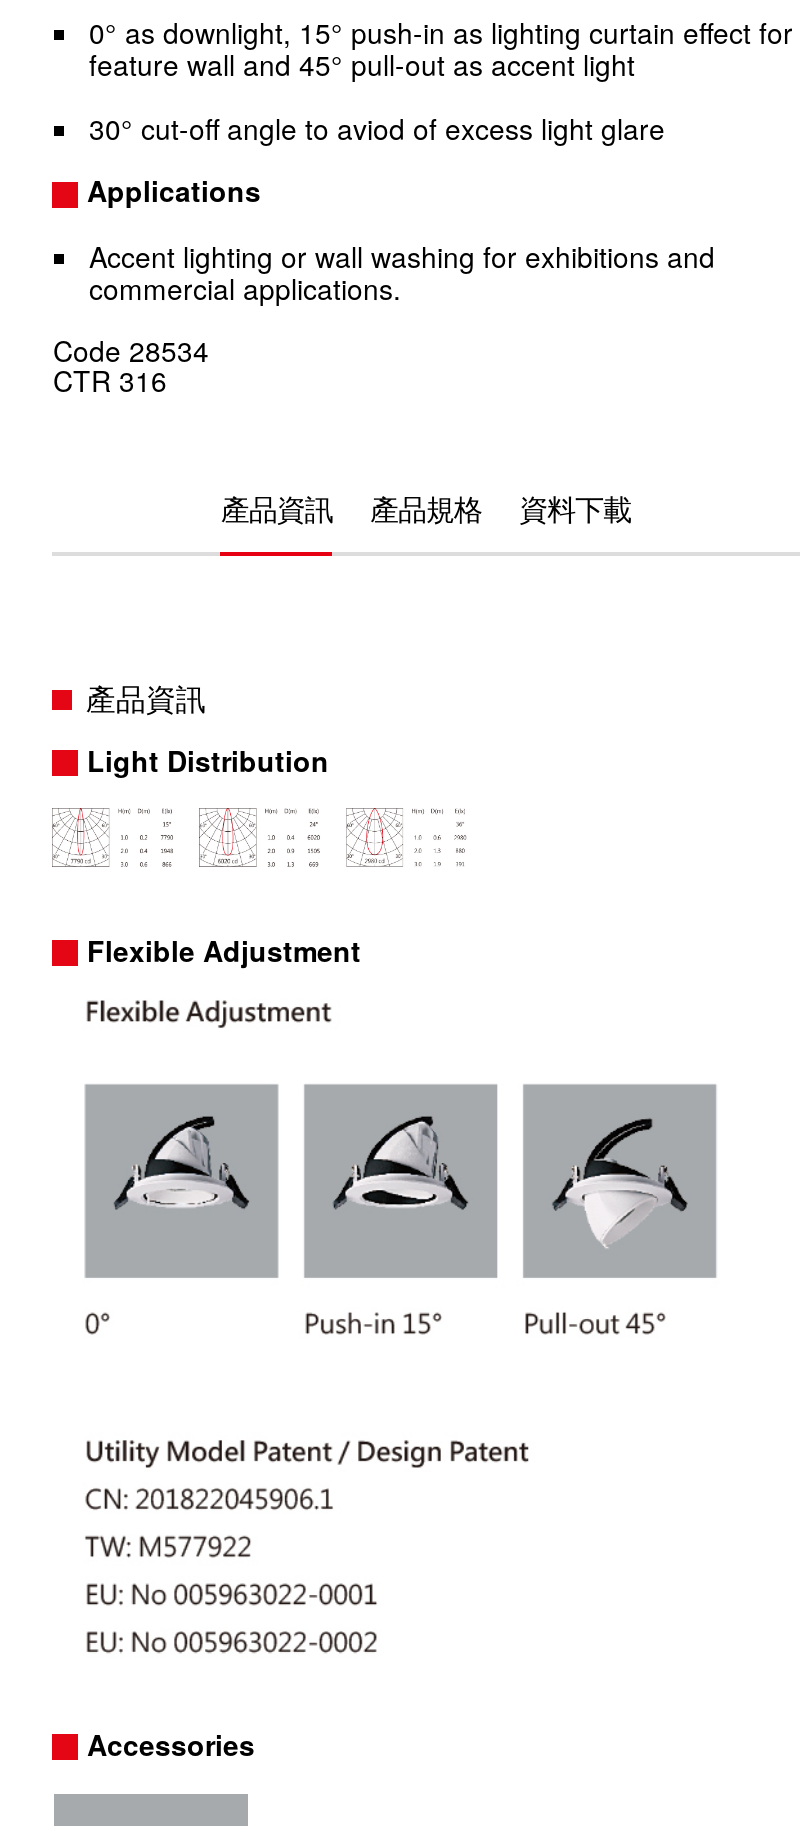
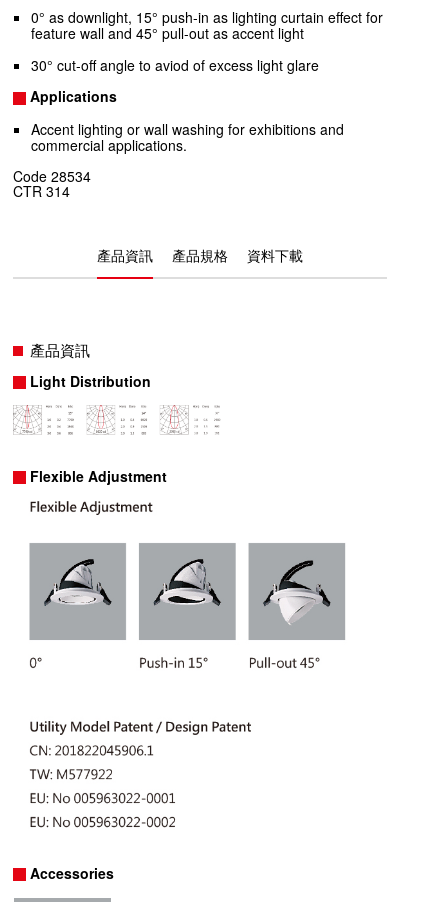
- CTR316
+ CTR314
